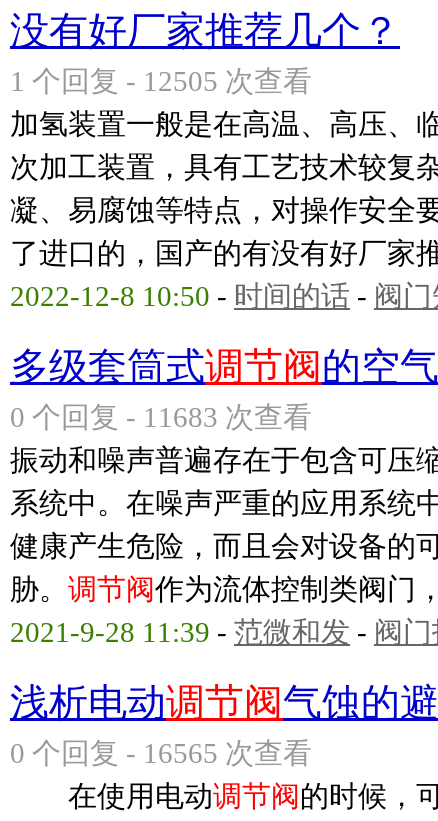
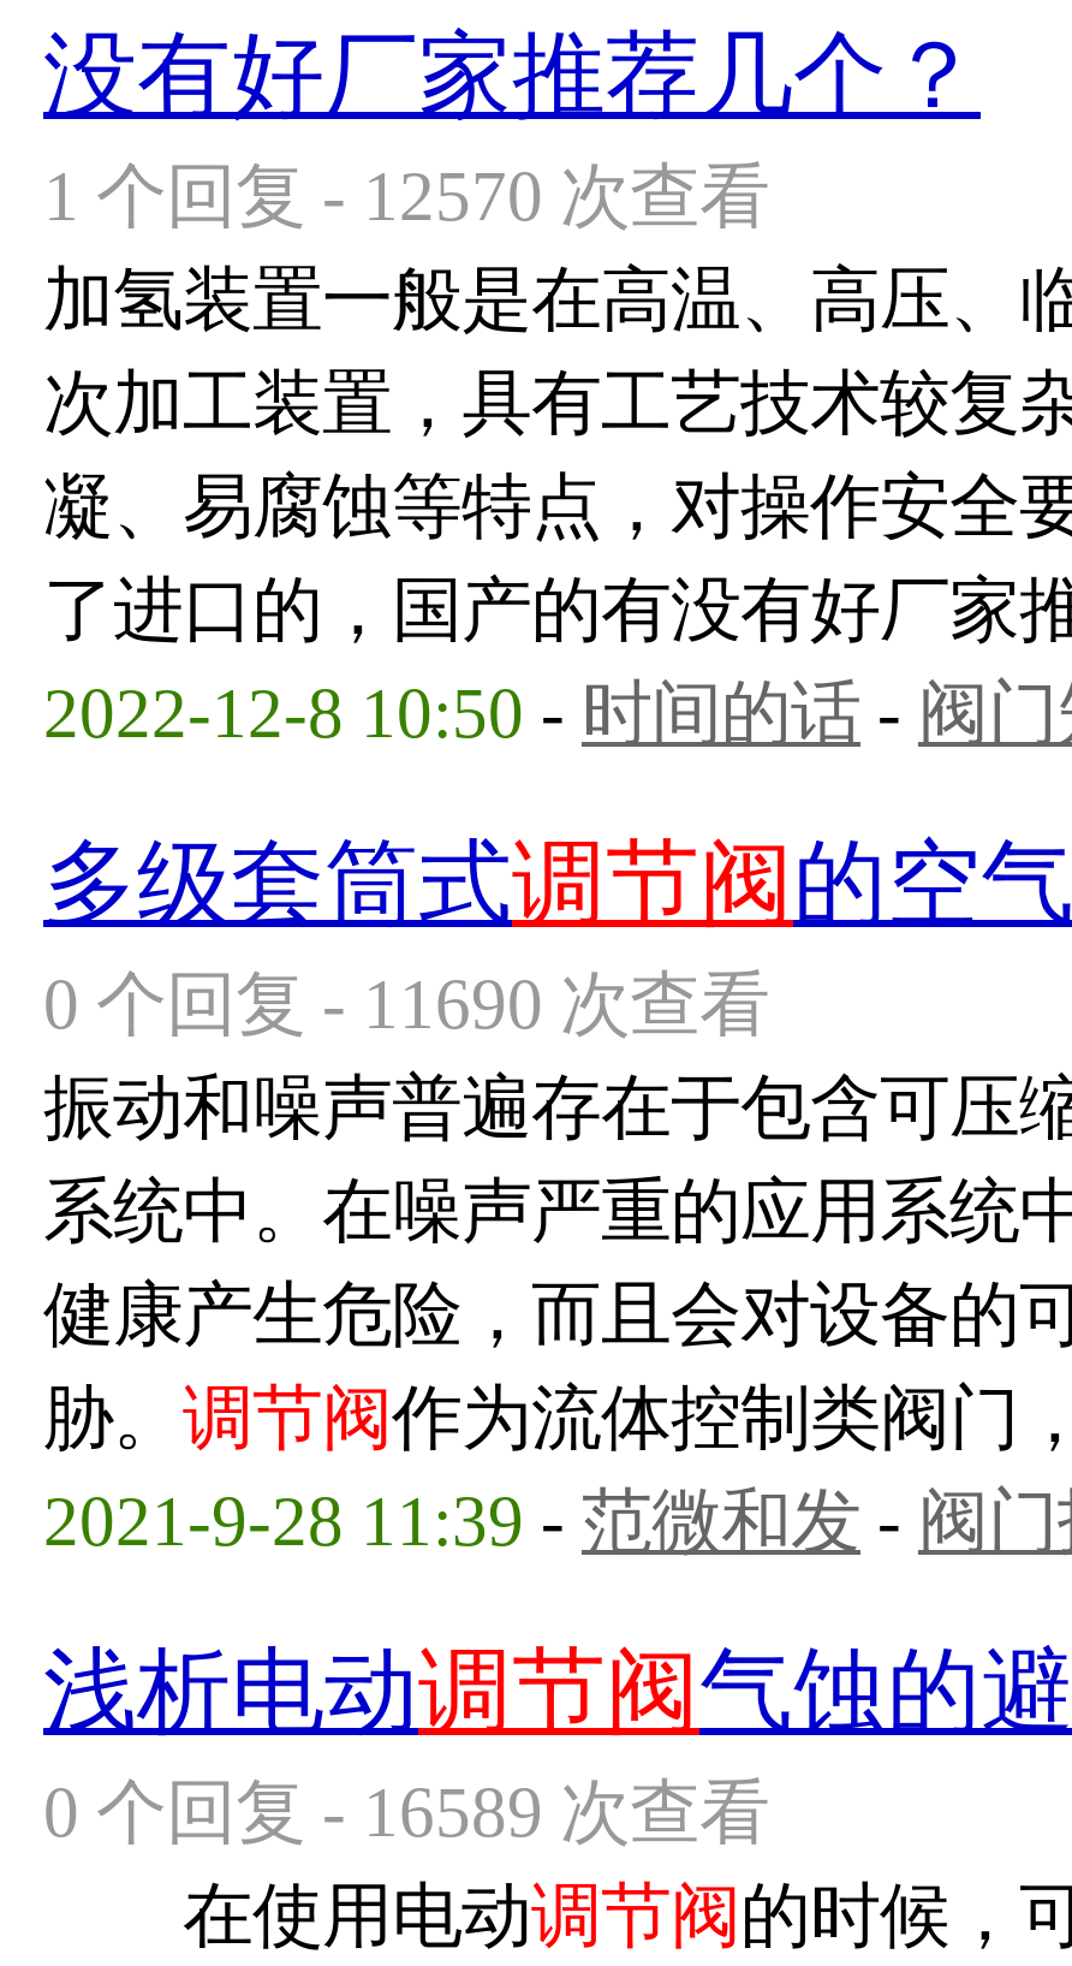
- 1 个回复 - 12505 次查看
+ 1 个回复 - 12570 次查看

- 0 个回复 - 11683 次查看
+ 0 个回复 - 11690 次查看

- 0 个回复 - 16565 次查看
+ 0 个回复 - 16589 次查看
